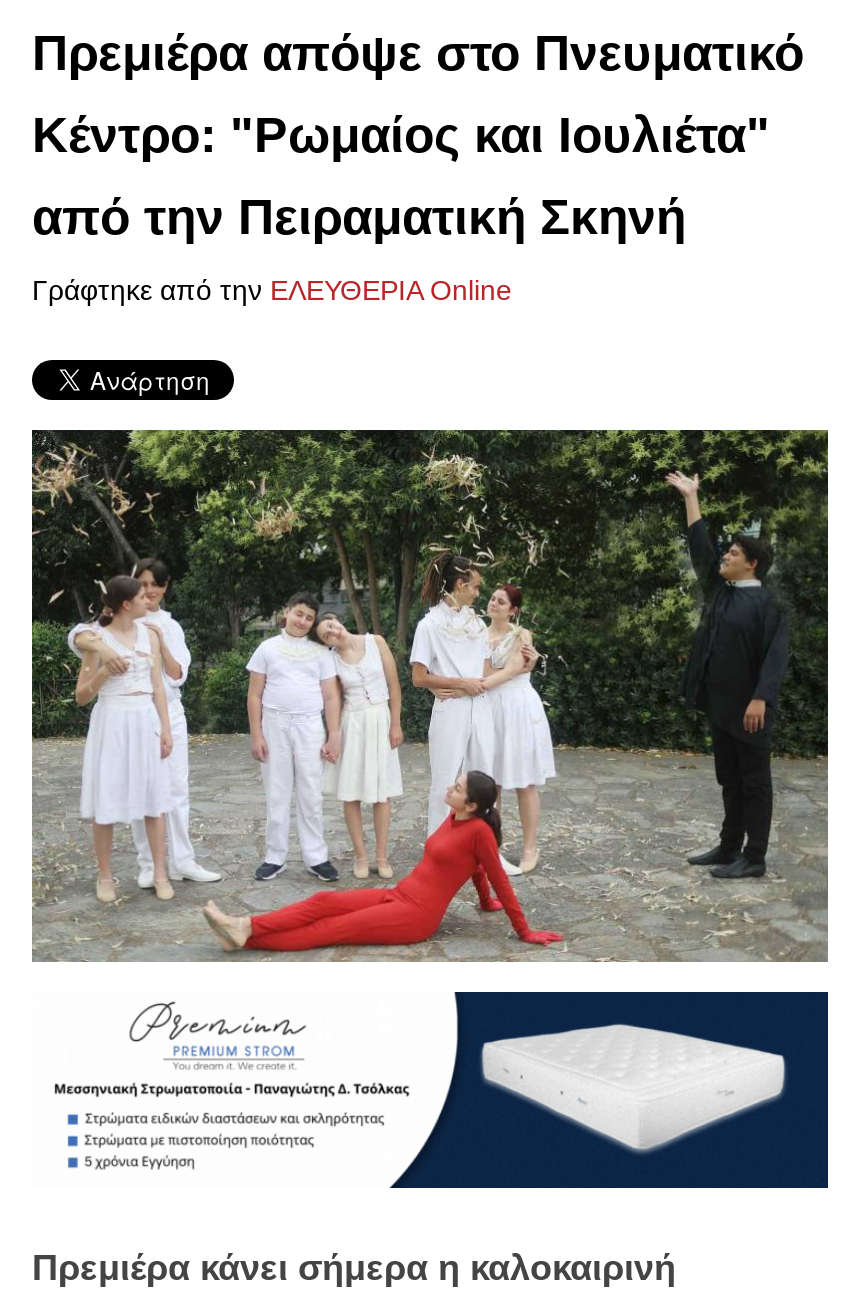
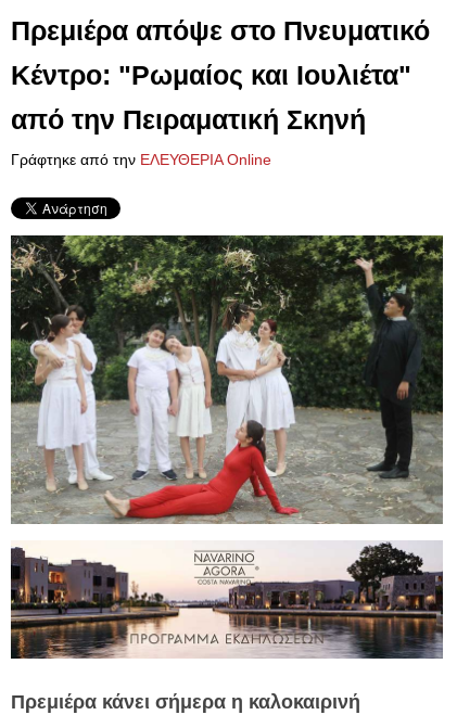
- [image]
+ [image]
